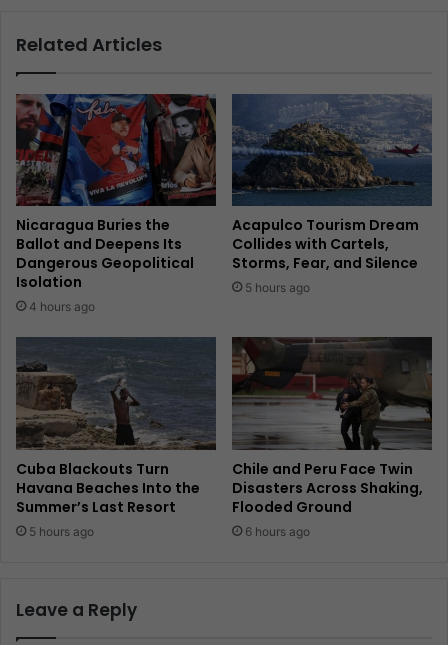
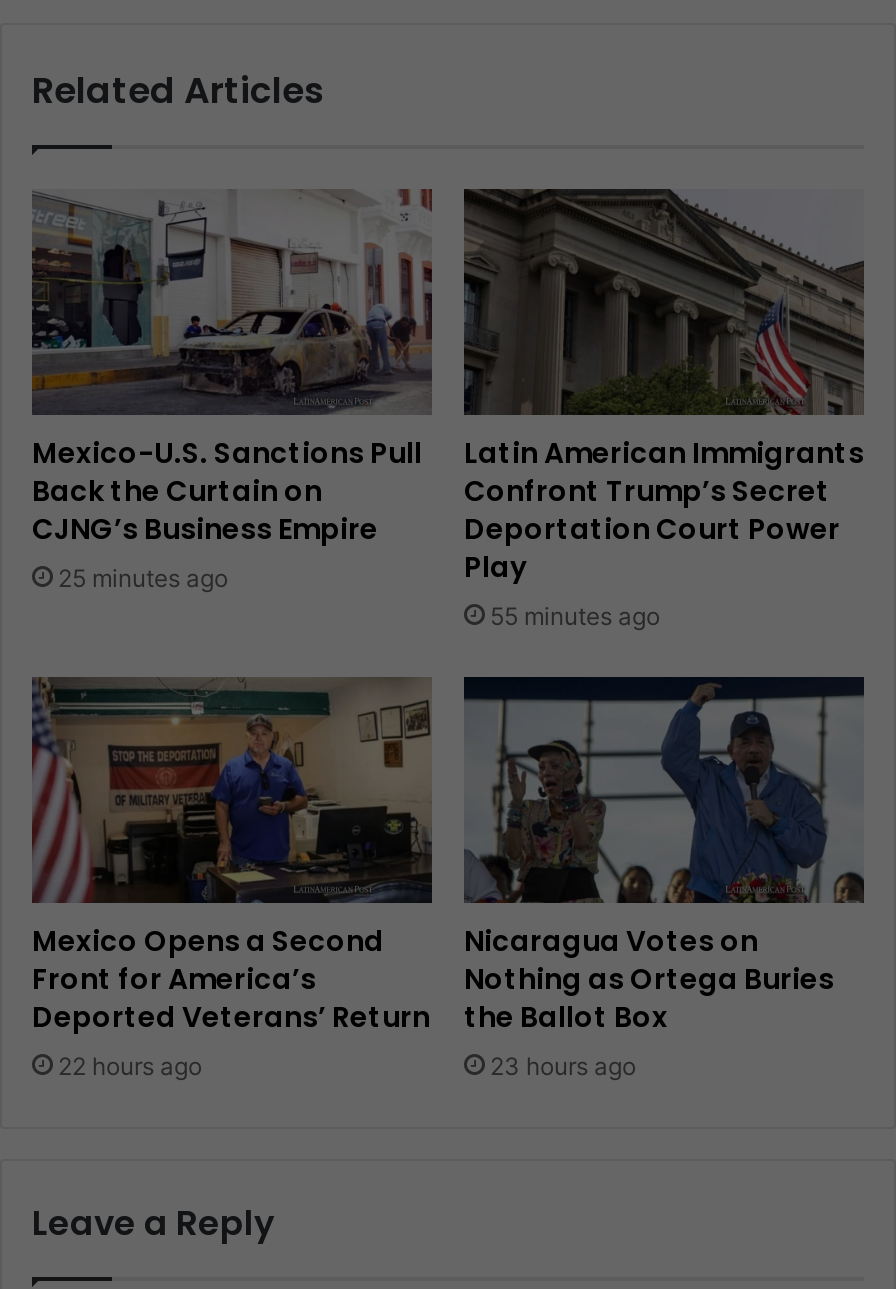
- [image]
- Nicaragua Buries the
- Ballot and Deepens Its
- Dangerous Geopolitical
- Isolation
- 4 hours ago
+ [image]
+ Mexico-U.S. Sanctions Pull
+ Back the Curtain on
+ CJNG’s Business Empire
+ 25 minutes ago

- [image]
- Acapulco Tourism Dream
- Collides with Cartels,
- Storms, Fear, and Silence
- 5 hours ago
+ [image]
+ Latin American Immigrants
+ Confront Trump’s Secret
+ Deportation Court Power
+ Play
+ 55 minutes ago

- [image]
- Cuba Blackouts Turn
- Havana Beaches Into the
- Summer’s Last Resort
- 5 hours ago
+ [image]
+ Mexico Opens a Second
+ Front for America’s
+ Deported Veterans’ Return
+ 22 hours ago

- [image]
- Chile and Peru Face Twin
- Disasters Across Shaking,
- Flooded Ground
- 6 hours ago
+ [image]
+ Nicaragua Votes on
+ Nothing as Ortega Buries
+ the Ballot Box
+ 23 hours ago
